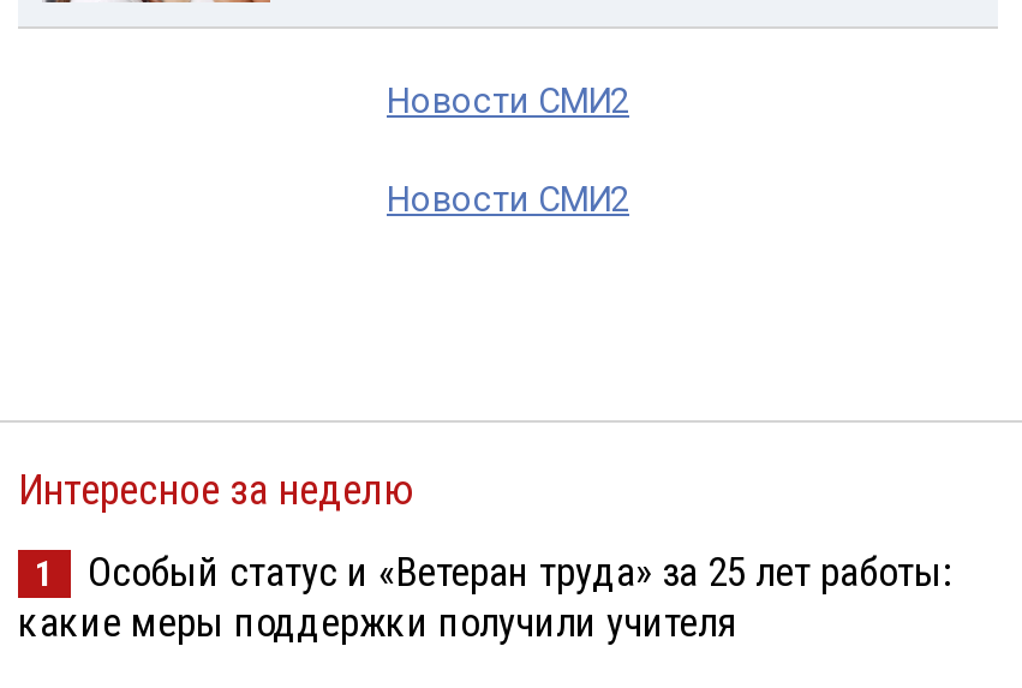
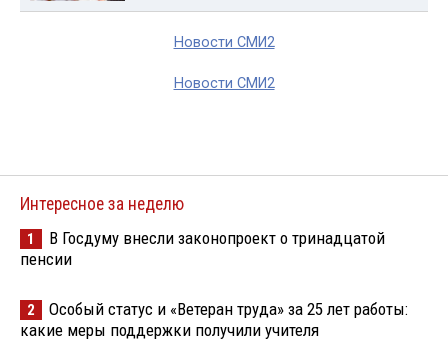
+ В Госдуму внесли законопроект о тринадцатой
+ пенсии
+ 2
